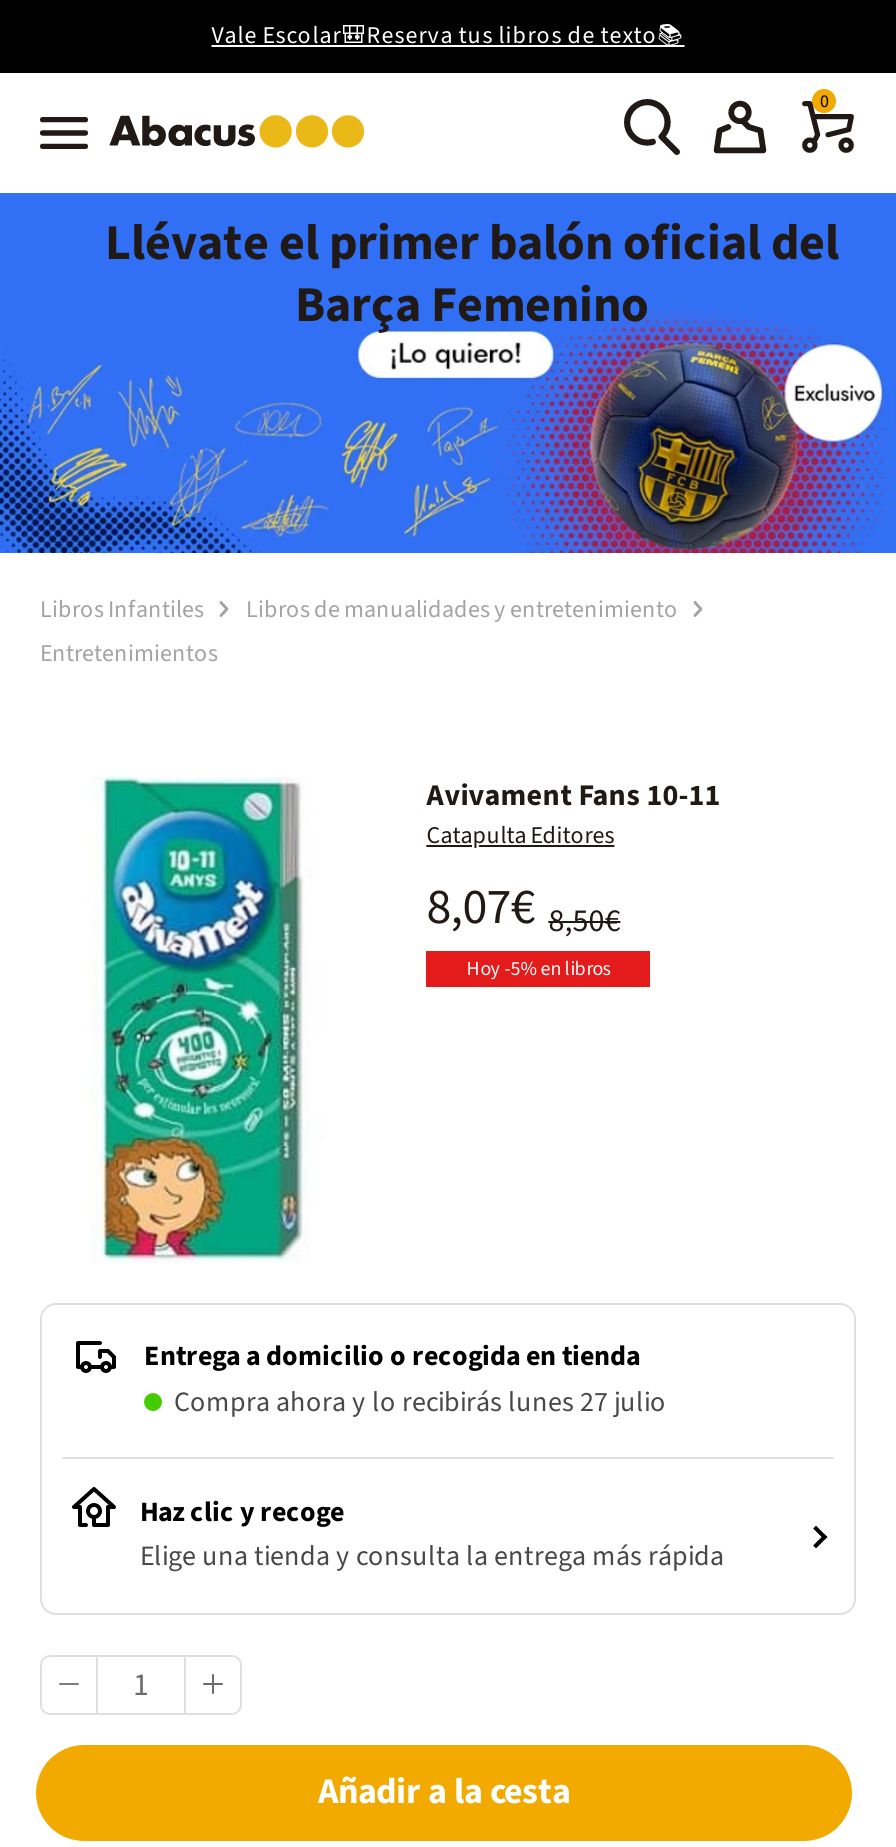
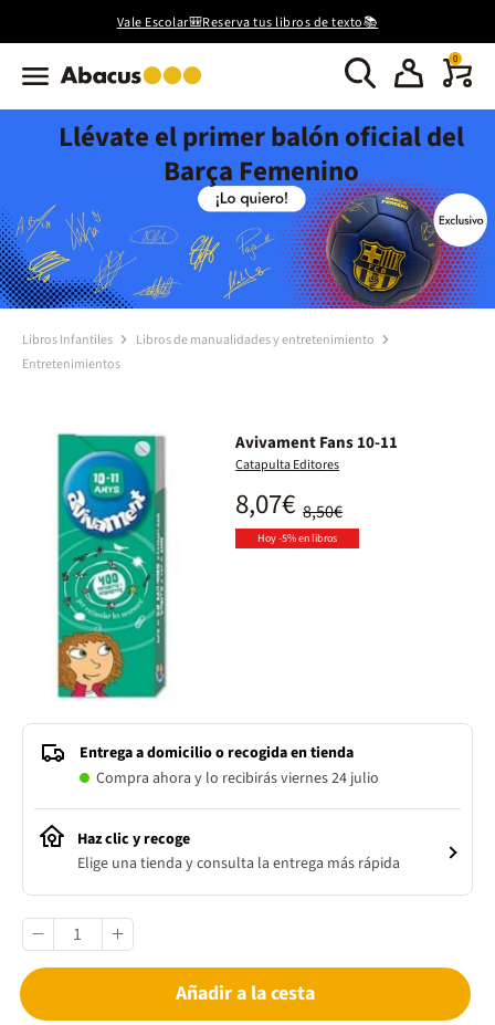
- Compra ahora y lo recibirás lunes 27 julio
+ Compra ahora y lo recibirás viernes 24 julio
